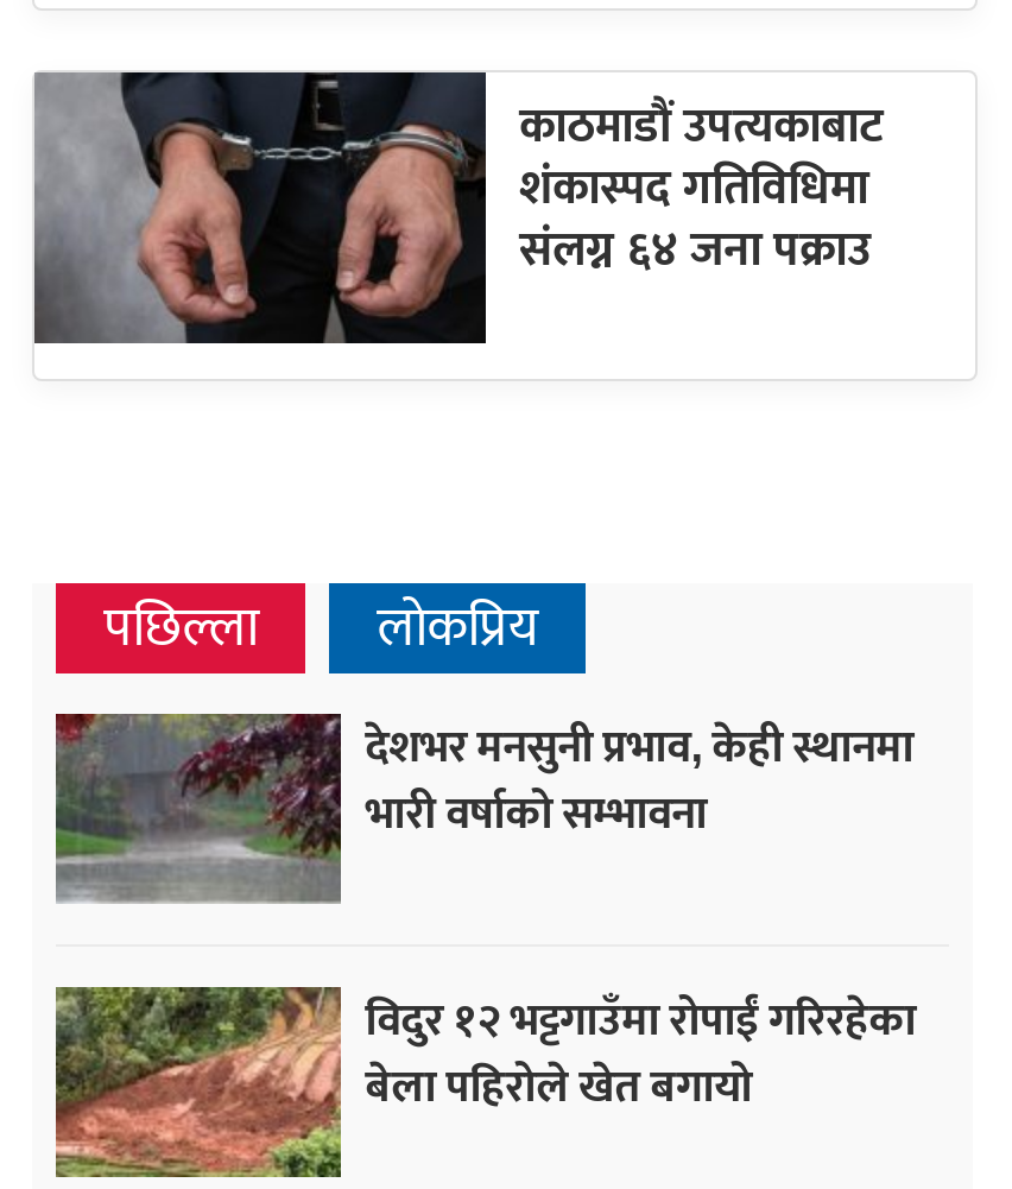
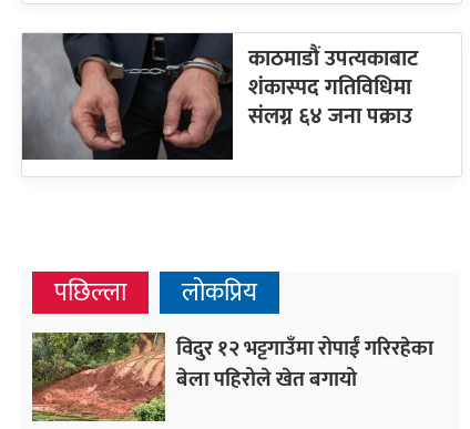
- [image]
- देशभर मनसुनी प्रभाव, केही स्थानमा
- भारी वर्षाको सम्भावना
